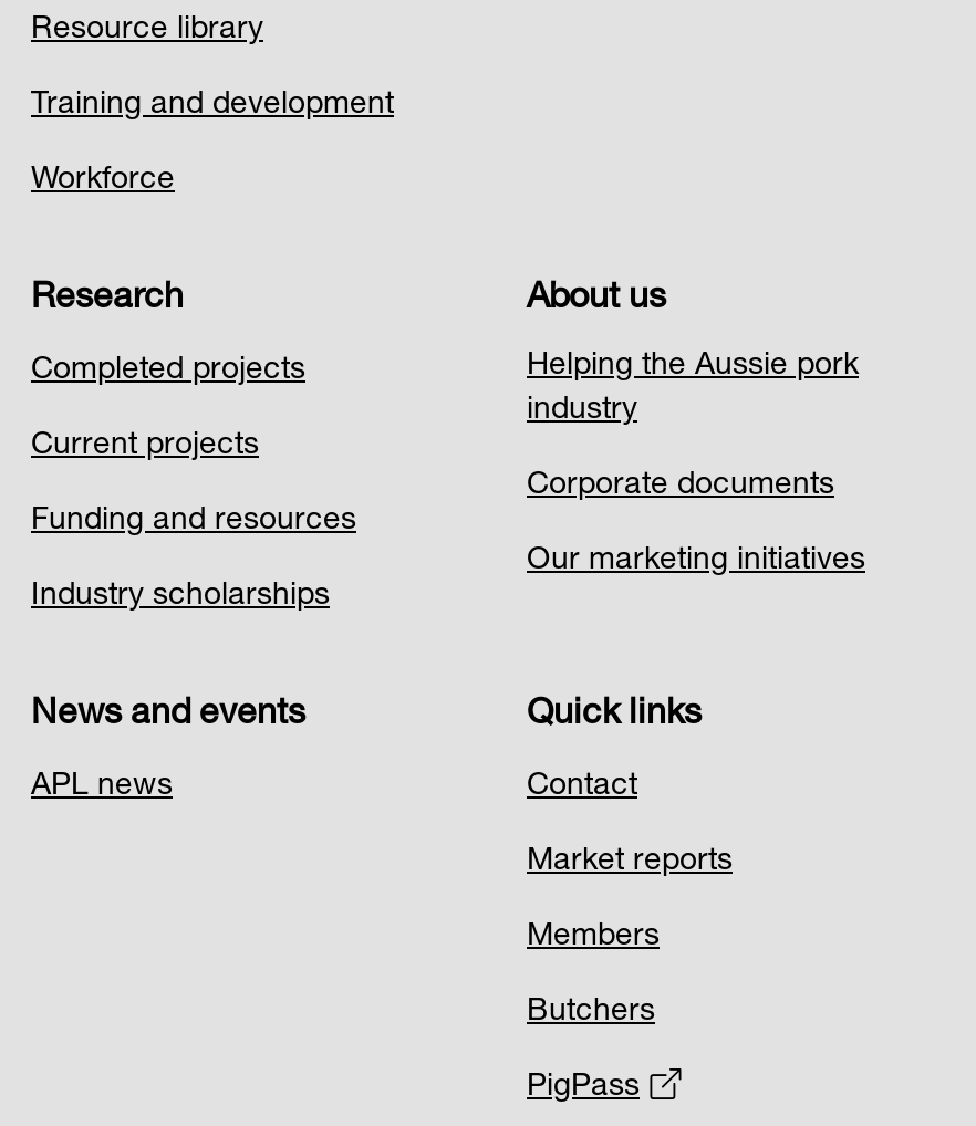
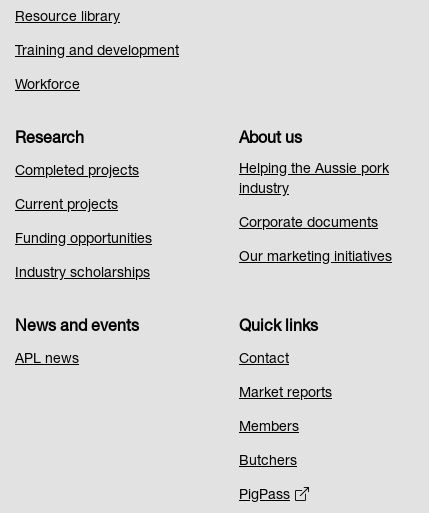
- Funding and resources
+ Funding opportunities
